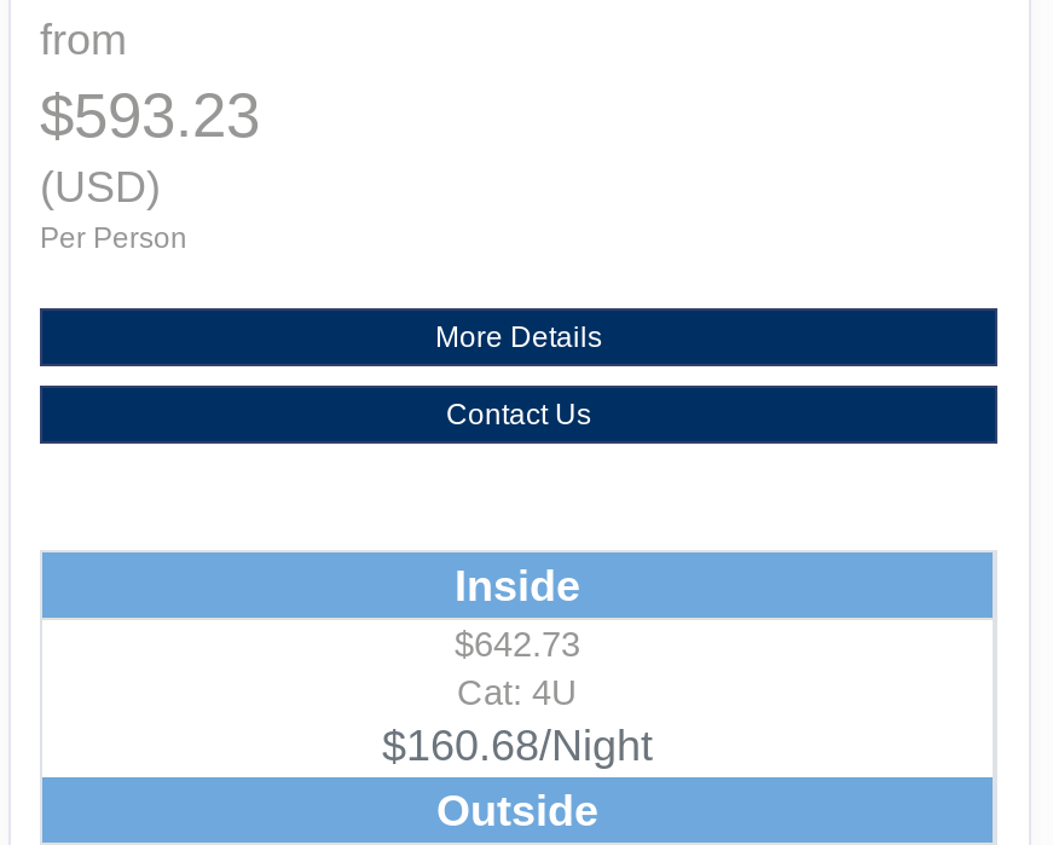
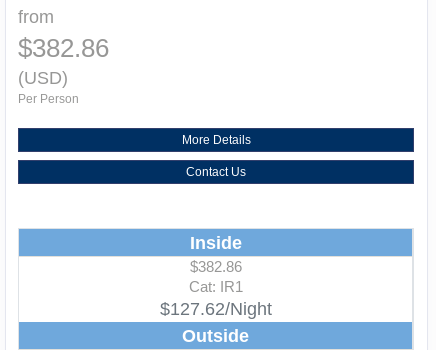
- $593.23
+ $382.86

- $642.73
- Cat: 4U
- $160.68/Night
+ $382.86
+ Cat: IR1
+ $127.62/Night
